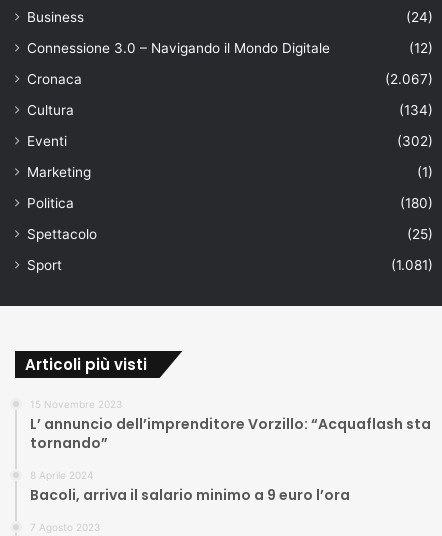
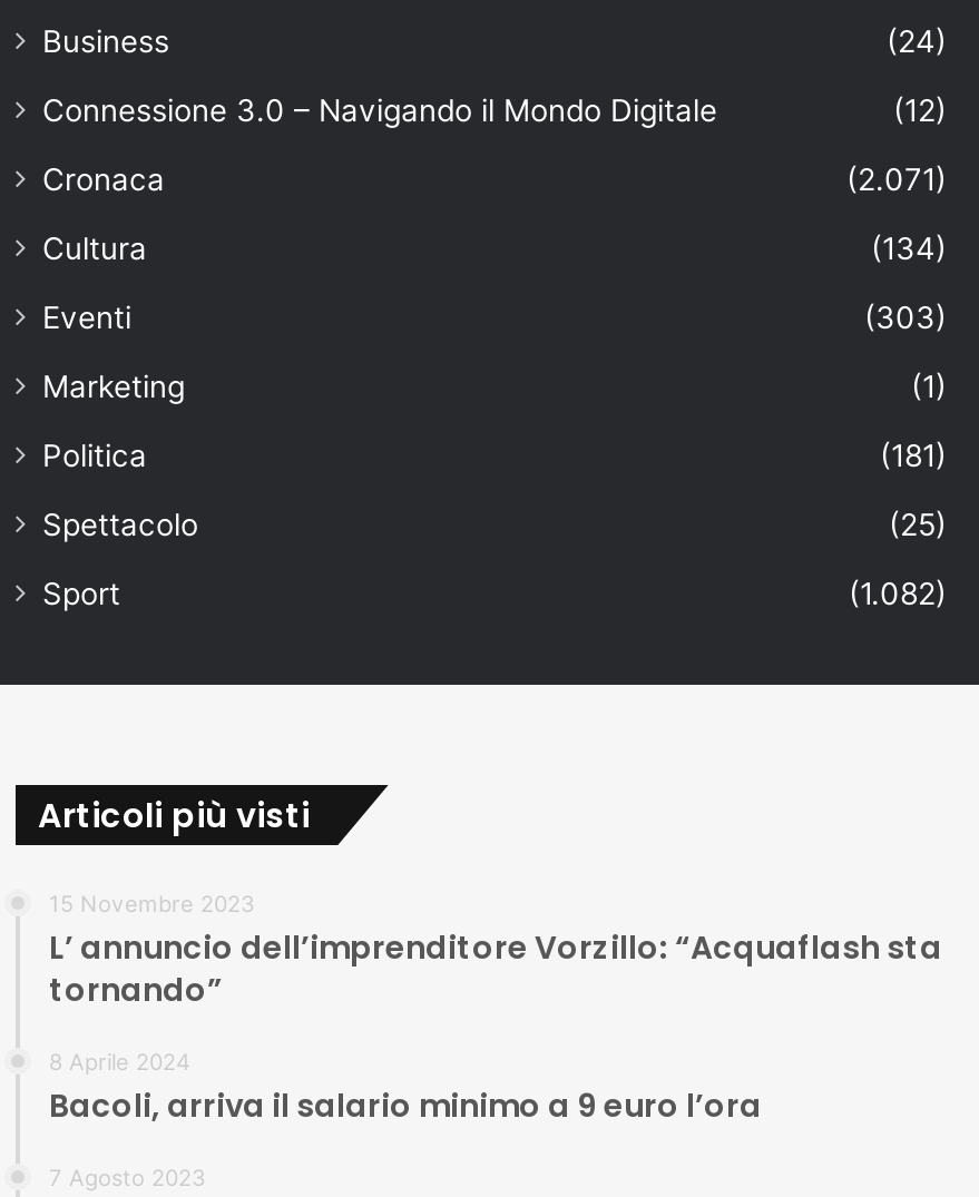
- (2.067)
+ (2.071)

- (302)
+ (303)

- (180)
+ (181)

- (1.081)
+ (1.082)
